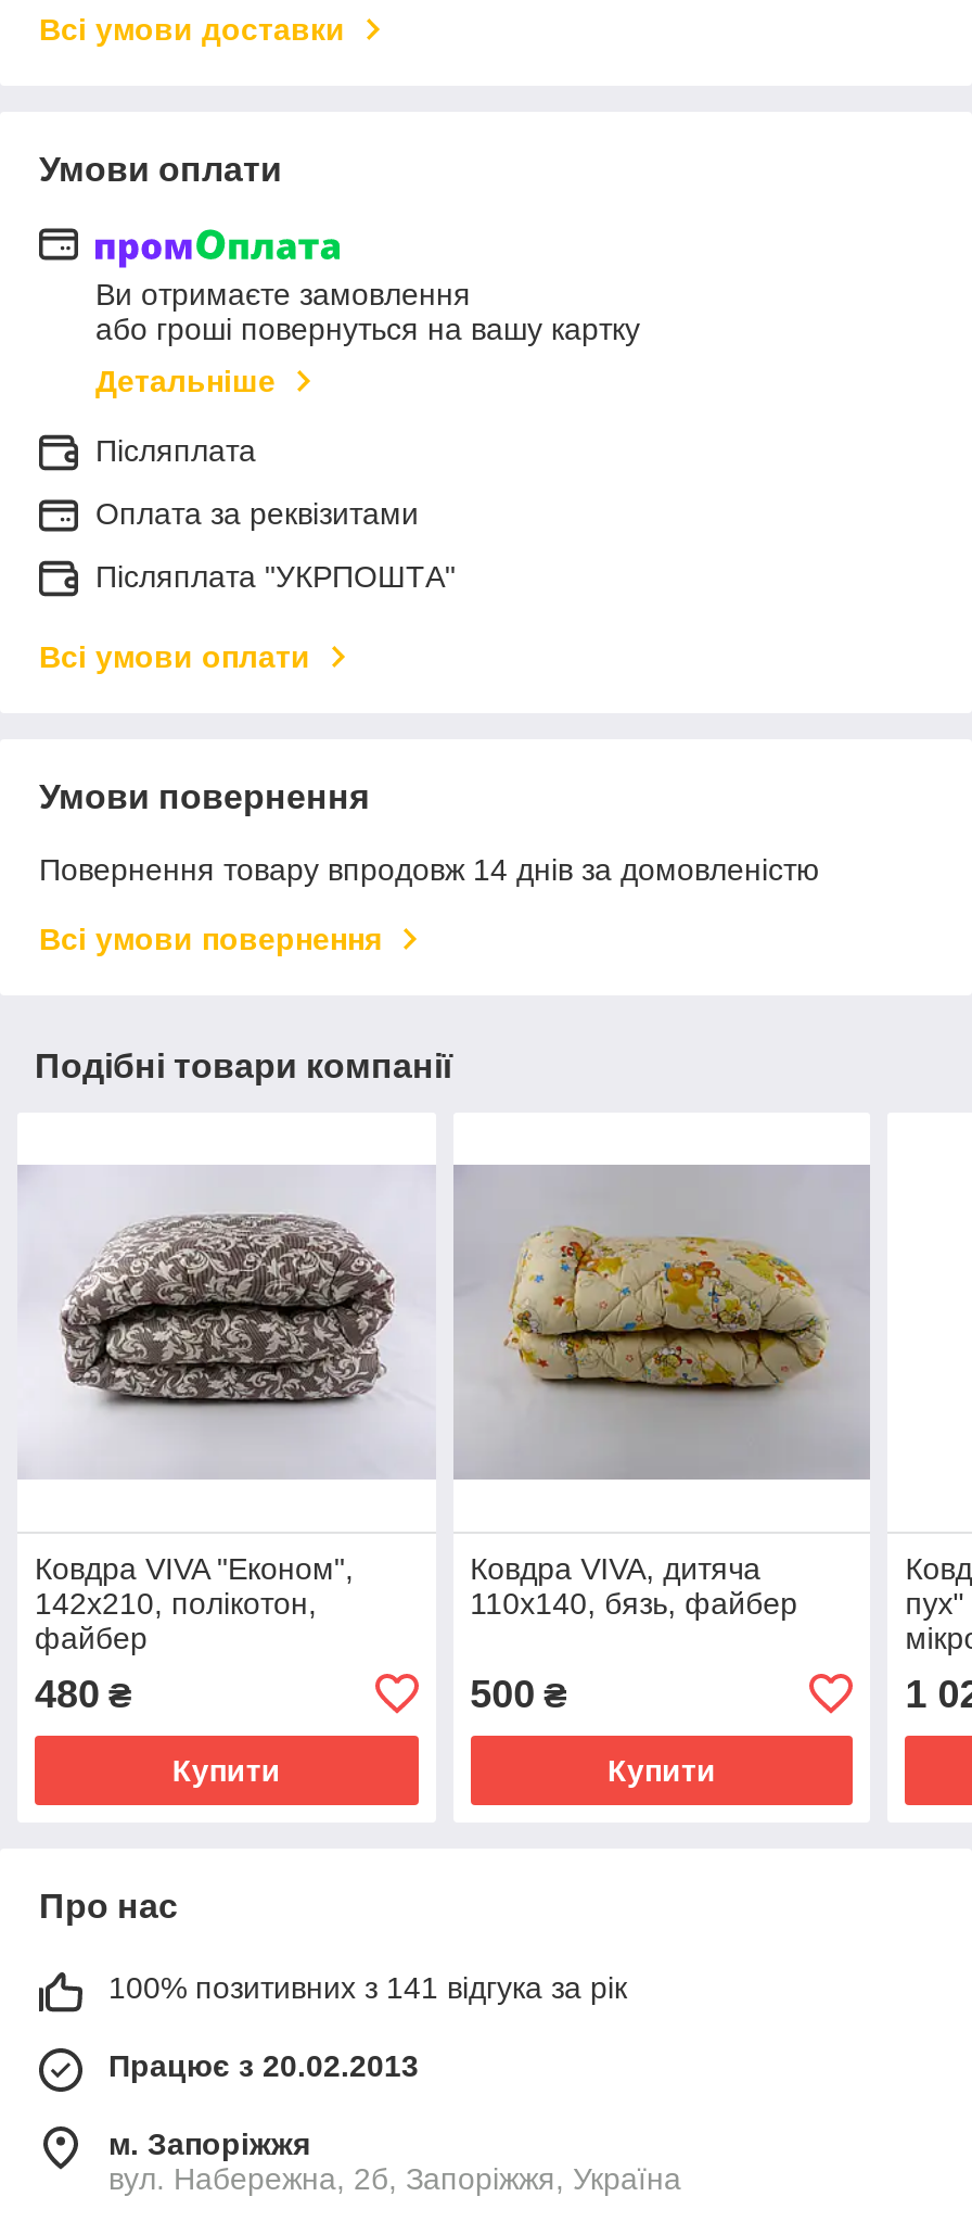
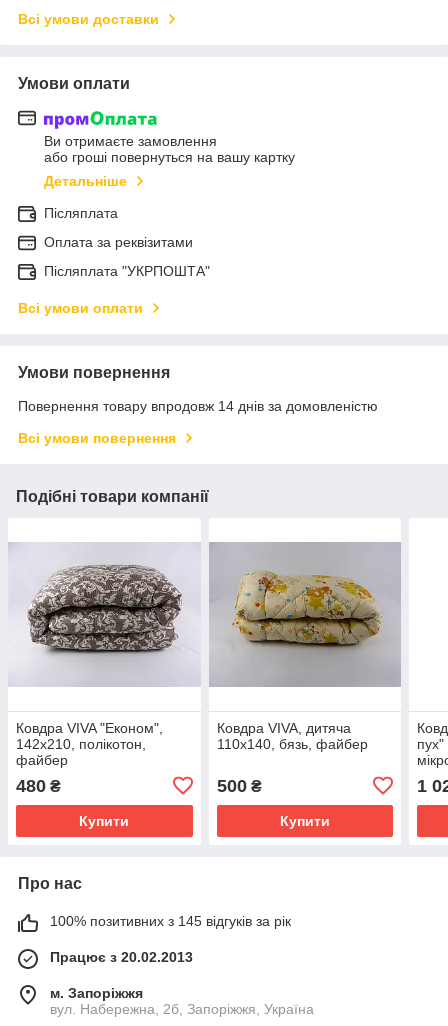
- 100% позитивних з 141 відгука за рік
+ 100% позитивних з 145 відгуків за рік
